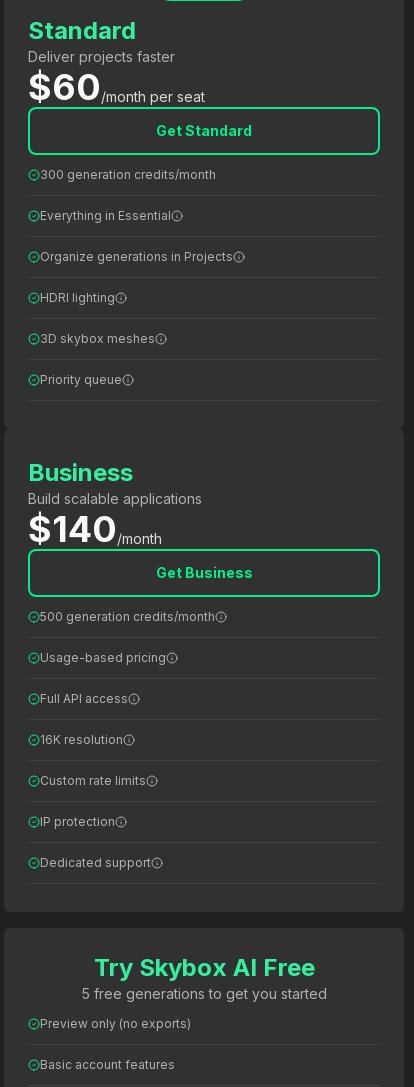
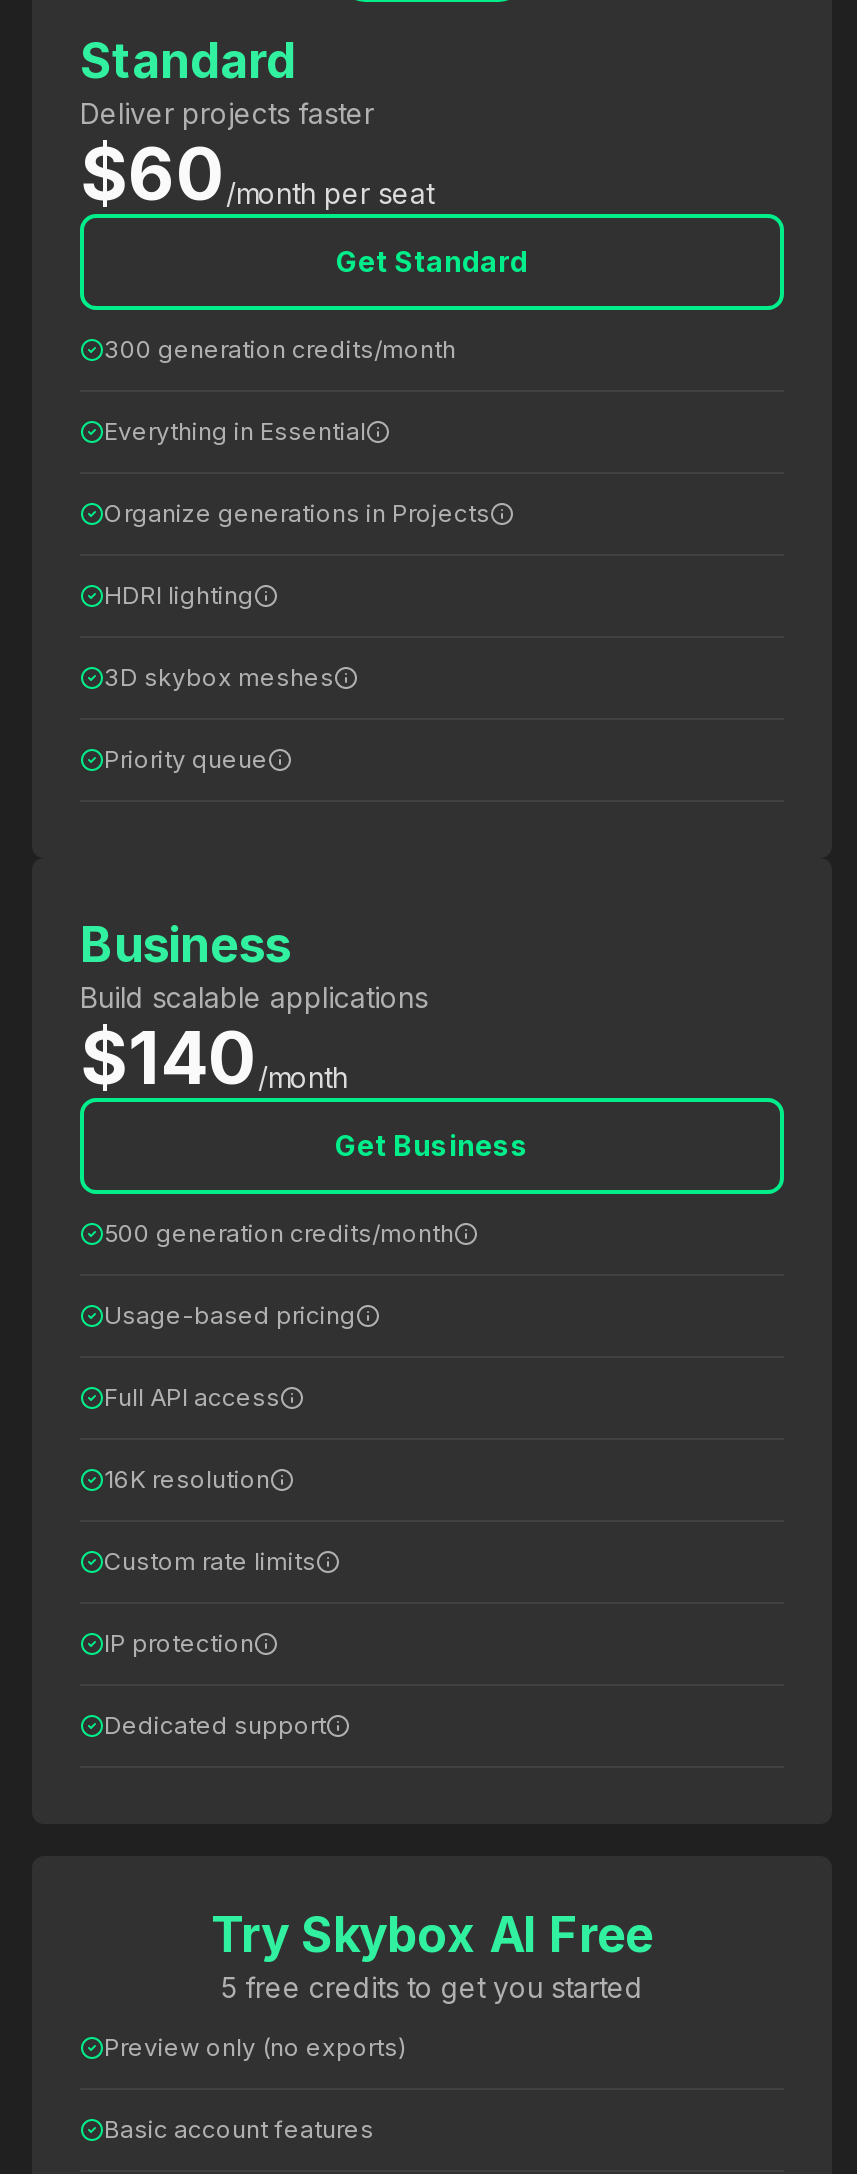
- 5 free generations to get you started
+ 5 free credits to get you started
